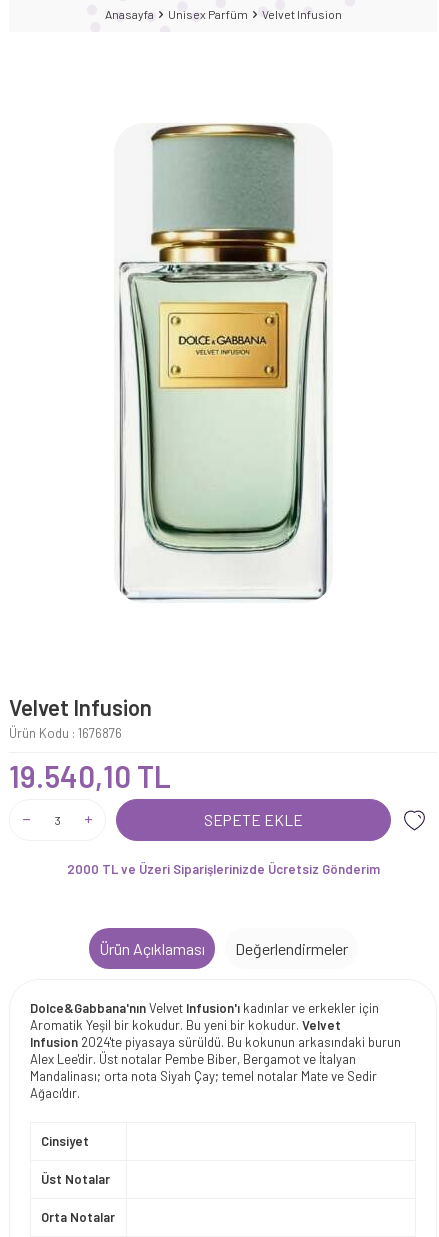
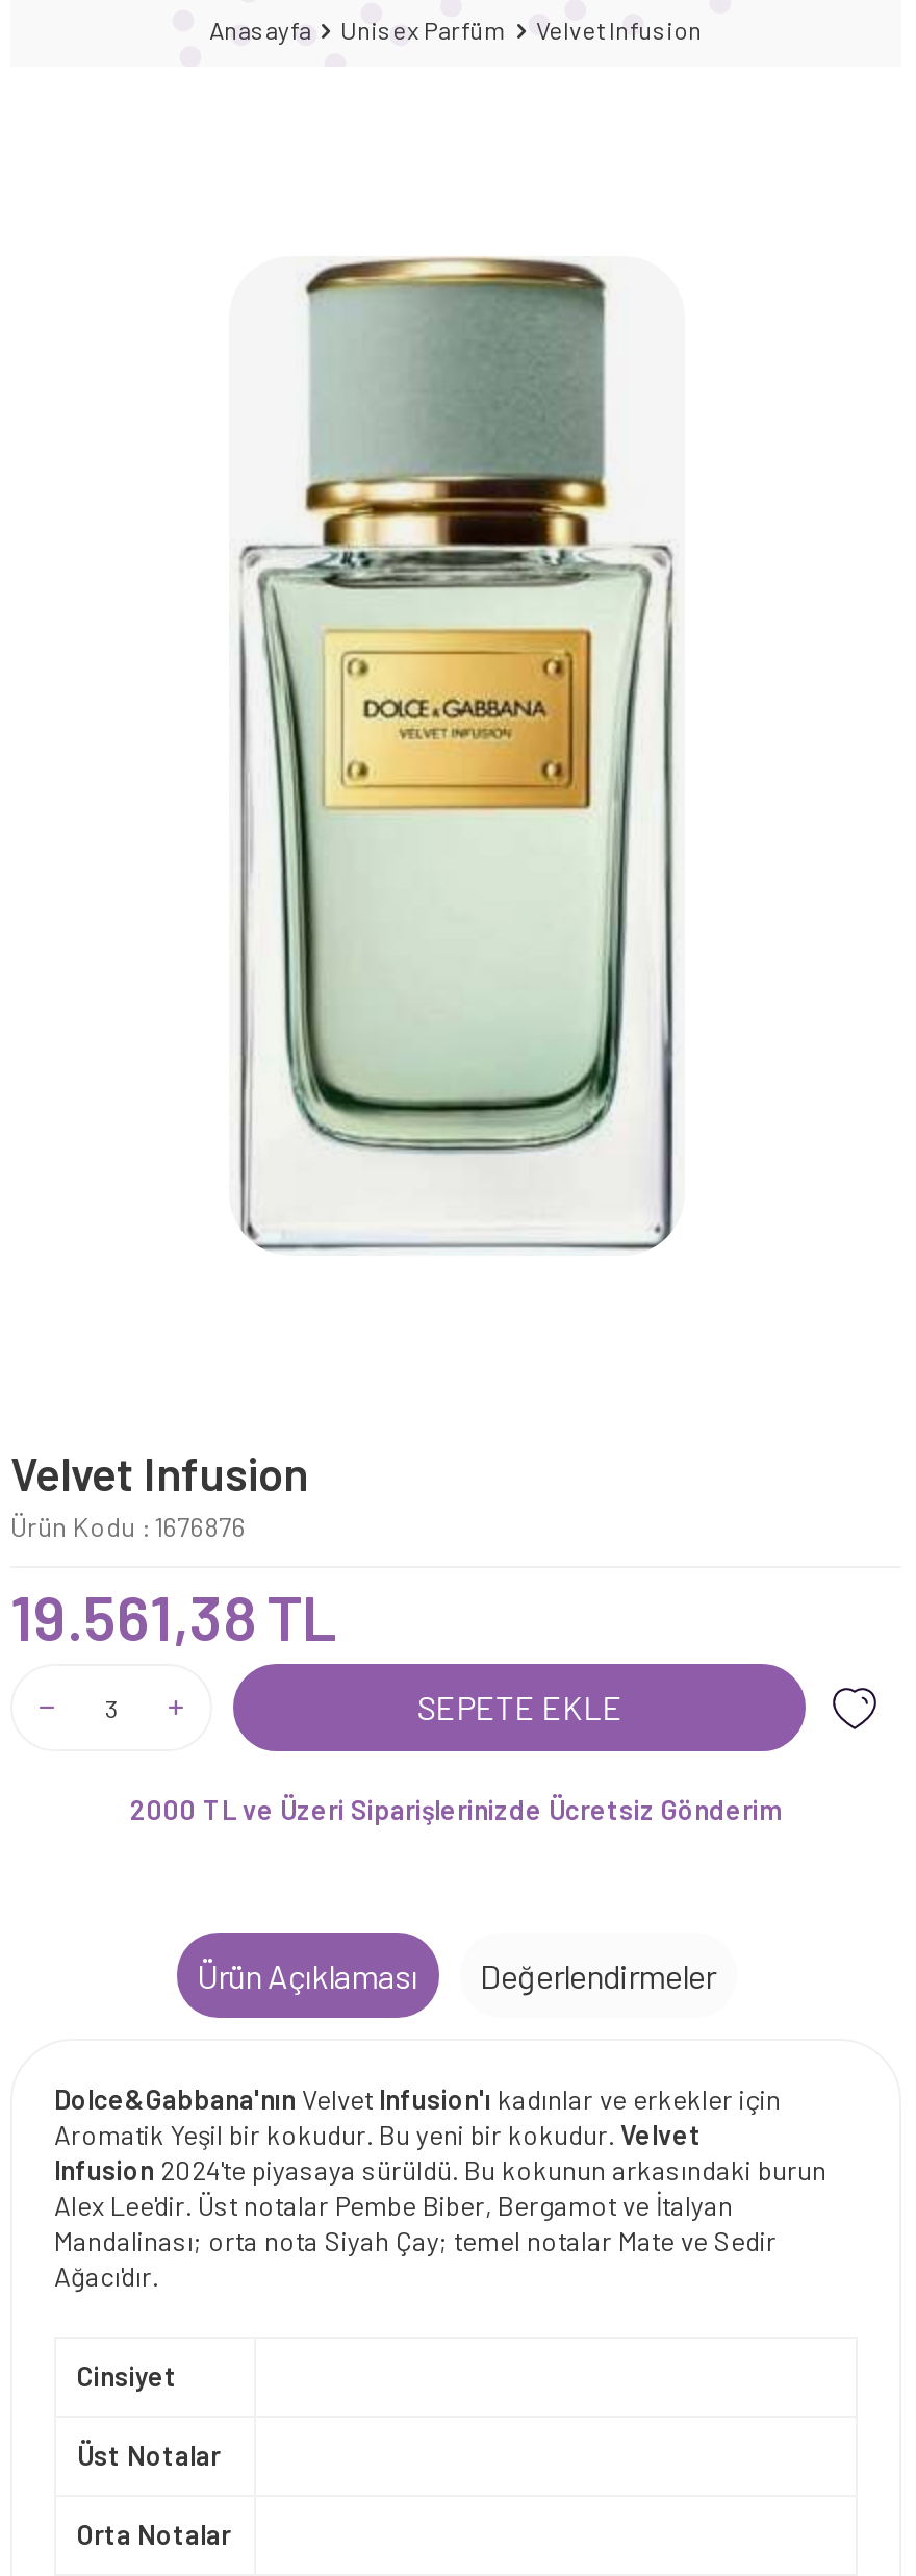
- 19.540,10 TL
+ 19.561,38 TL
